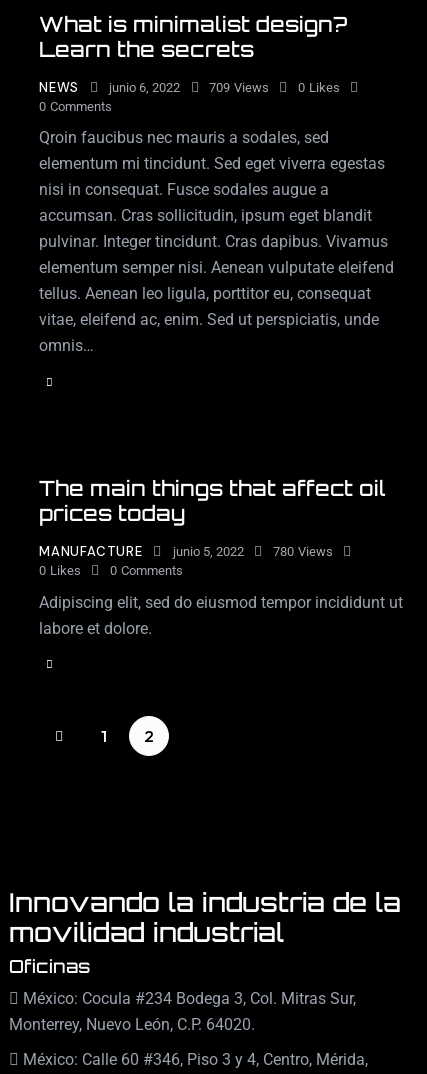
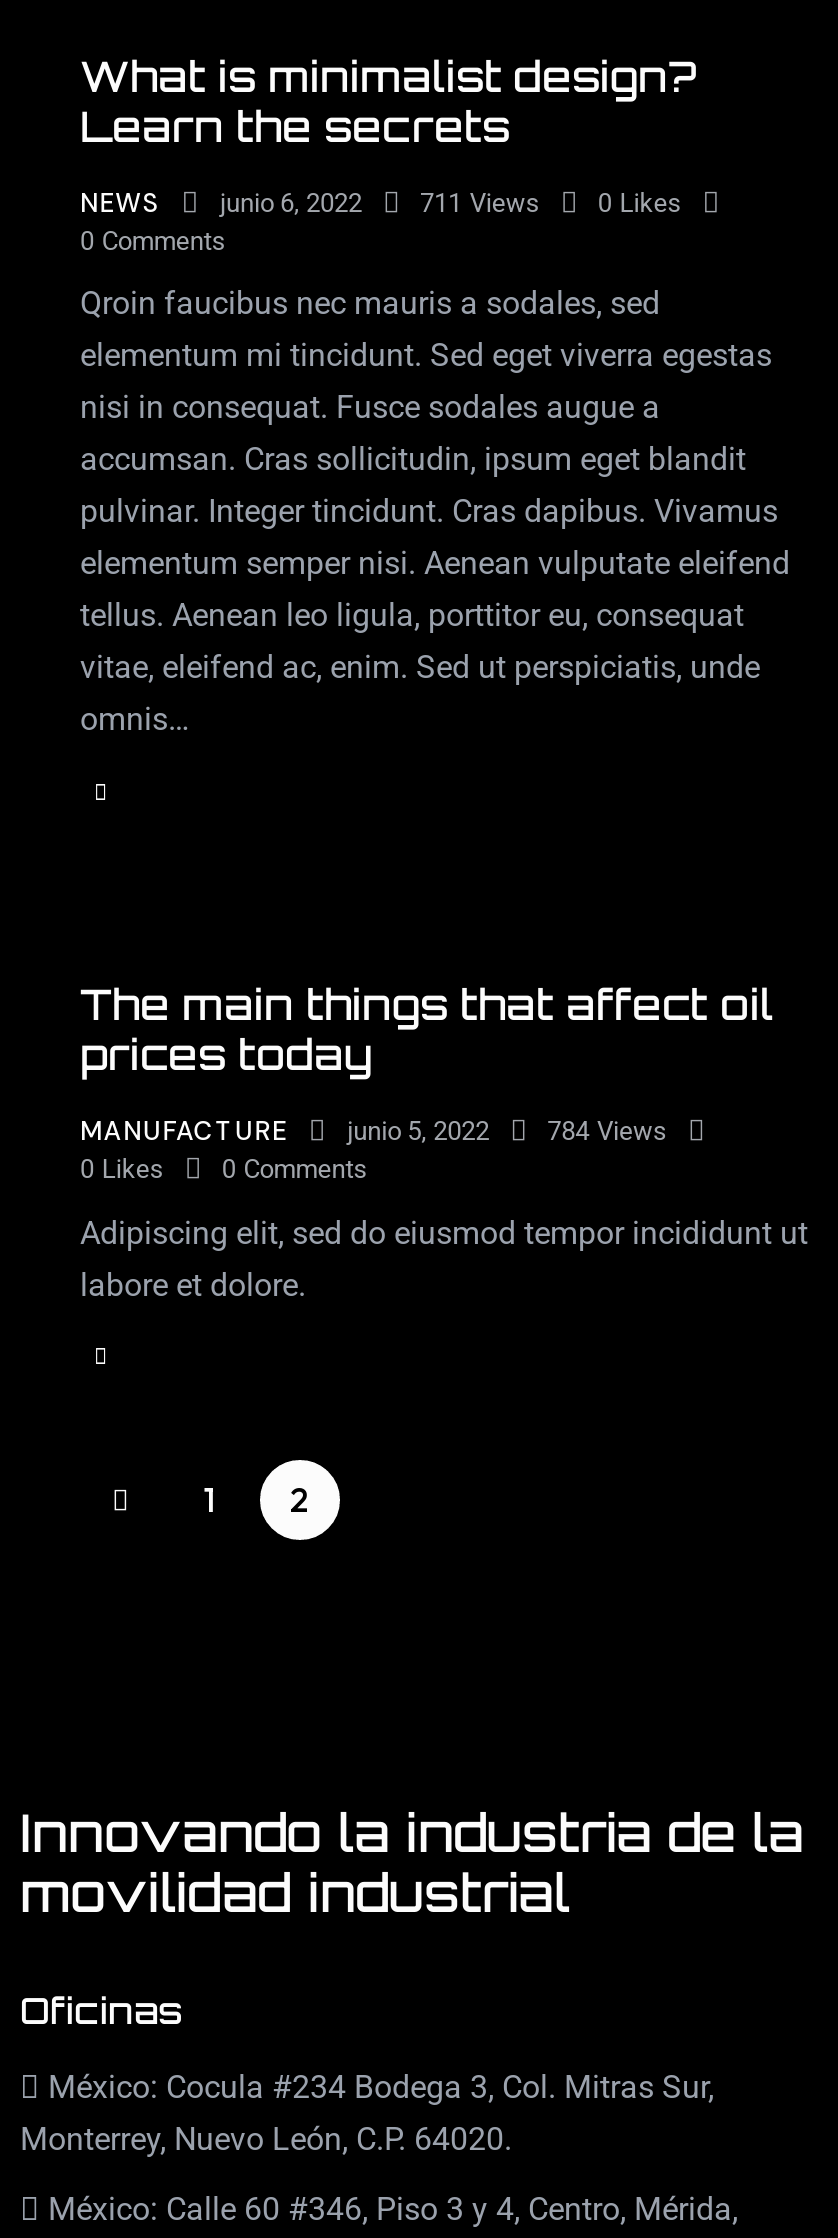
- NEWS junio 6, 2022 709 Views 0 Likes
+ NEWS junio 6, 2022 711 Views 0 Likes

- MANUFACTURE junio 5, 2022 780 Views
+ MANUFACTURE junio 5, 2022 784 Views
